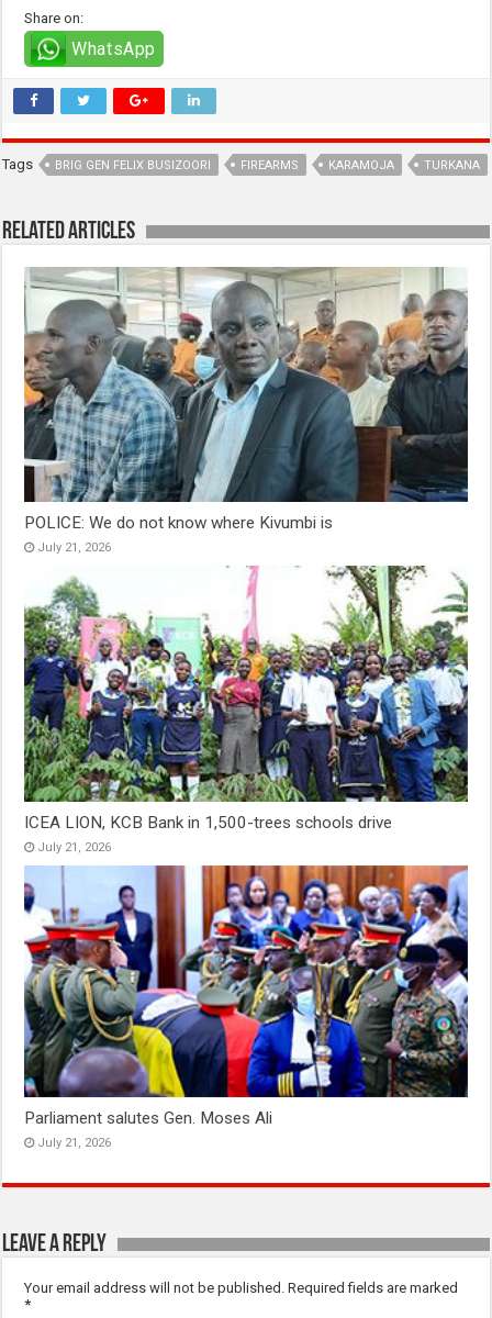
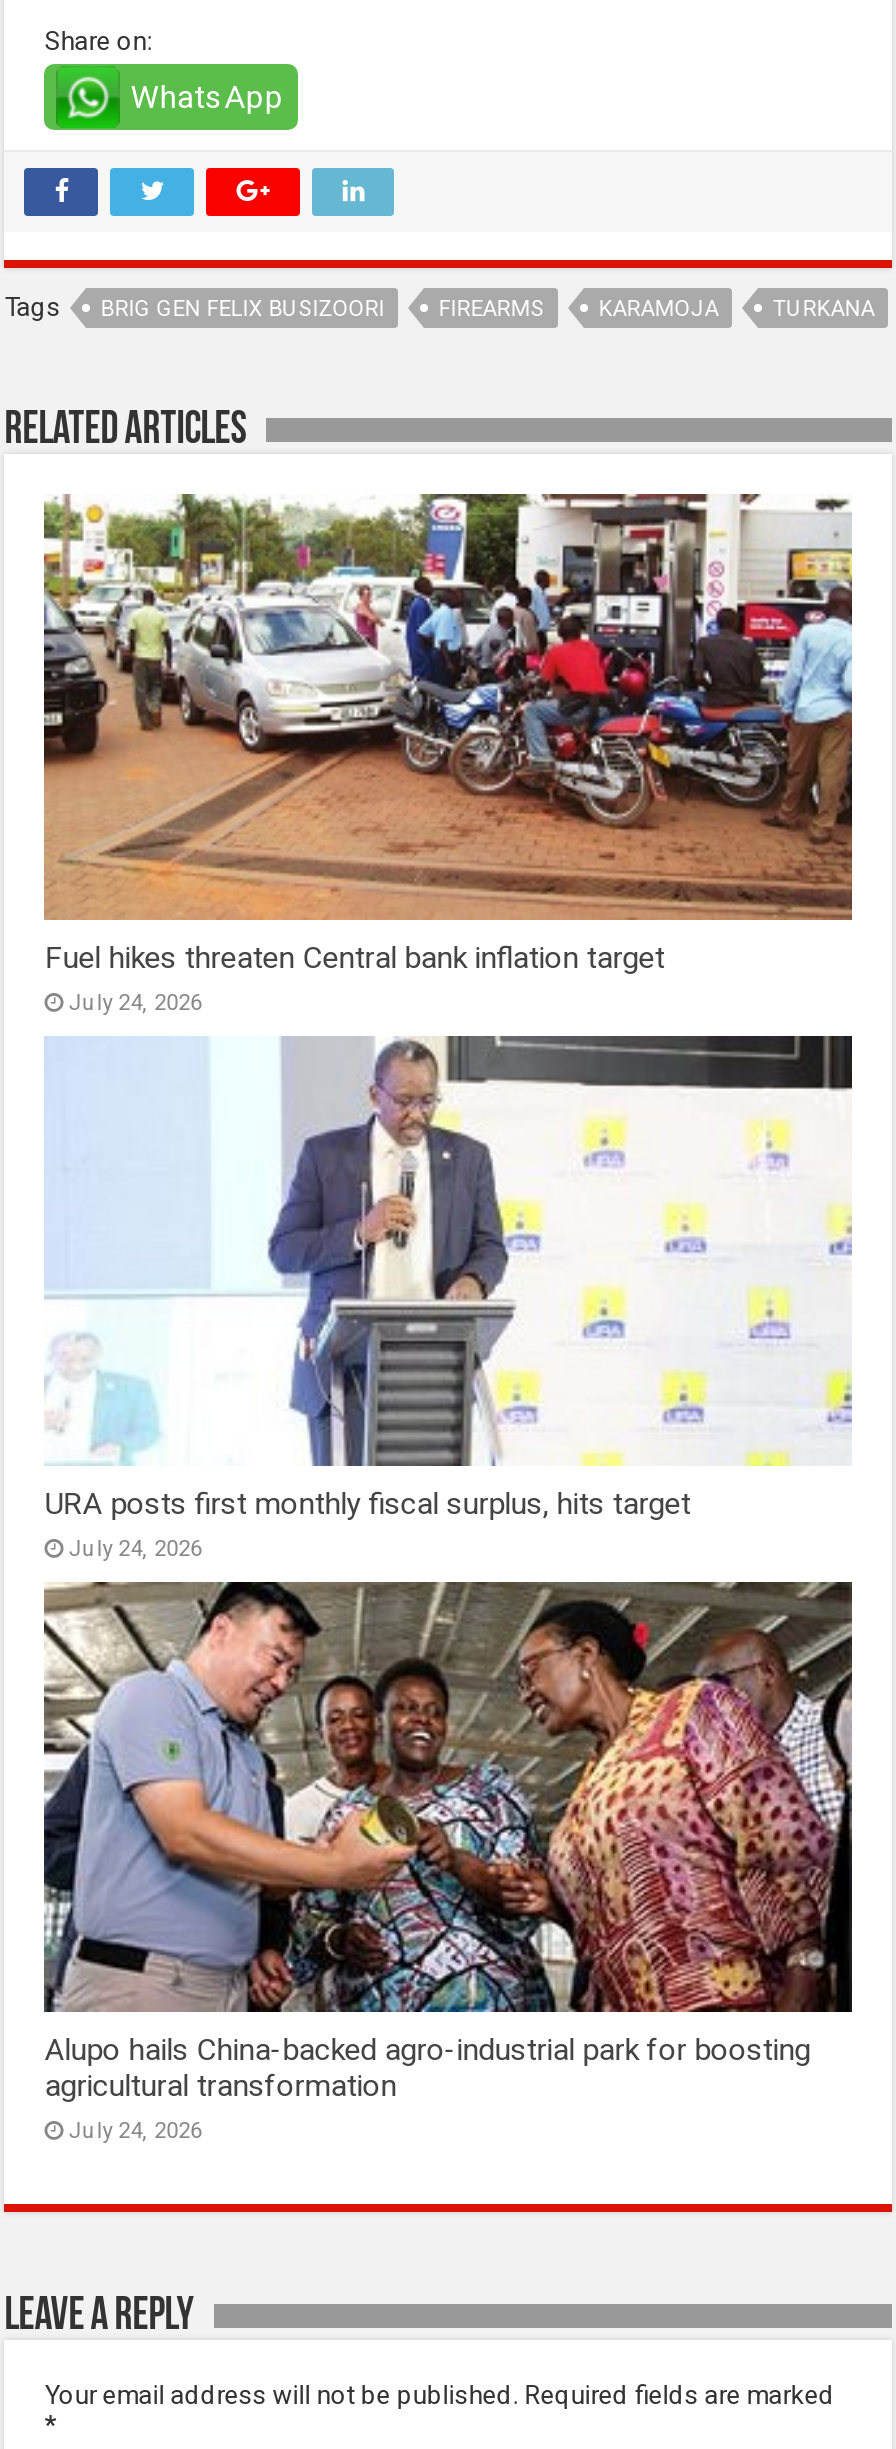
- [image]
- POLICE: We do not know where Kivumbi is
- July 21, 2026
+ [image]
+ Fuel hikes threaten Central bank inflation target
+ July 24, 2026

- [image]
- ICEA LION, KCB Bank in 1,500-trees schools drive
- July 21, 2026
+ [image]
+ URA posts first monthly fiscal surplus, hits target
+ July 24, 2026

- [image]
- Parliament salutes Gen. Moses Ali
- July 21, 2026
+ [image]
+ Alupo hails China-backed agro-industrial park for boosting
+ agricultural transformation
+ July 24, 2026
